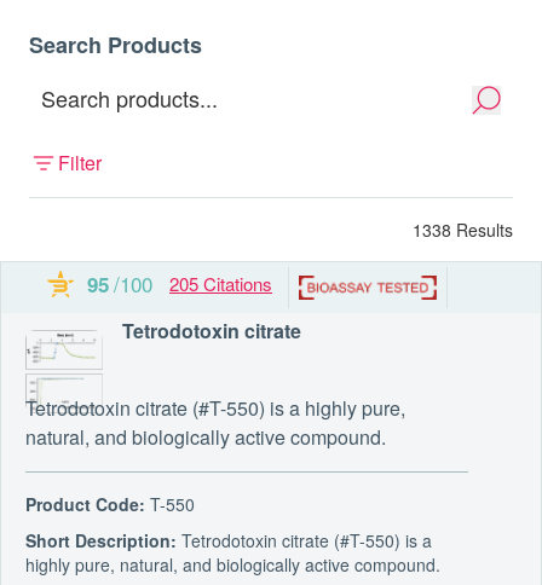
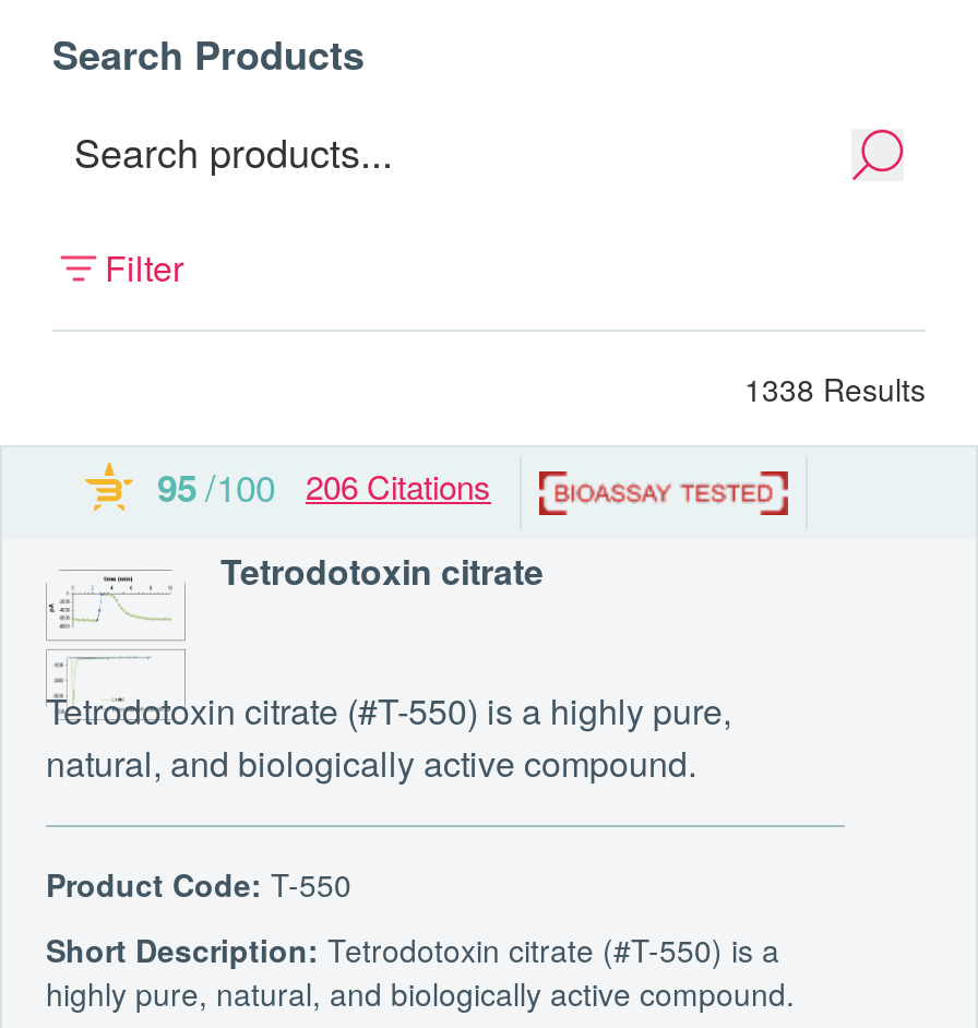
- 95 /100 205 Citations
+ 95 /100 206 Citations
